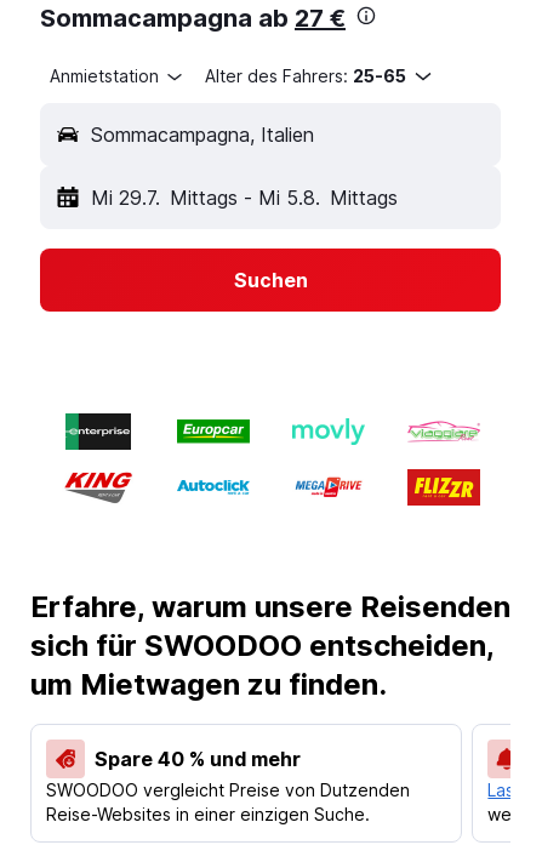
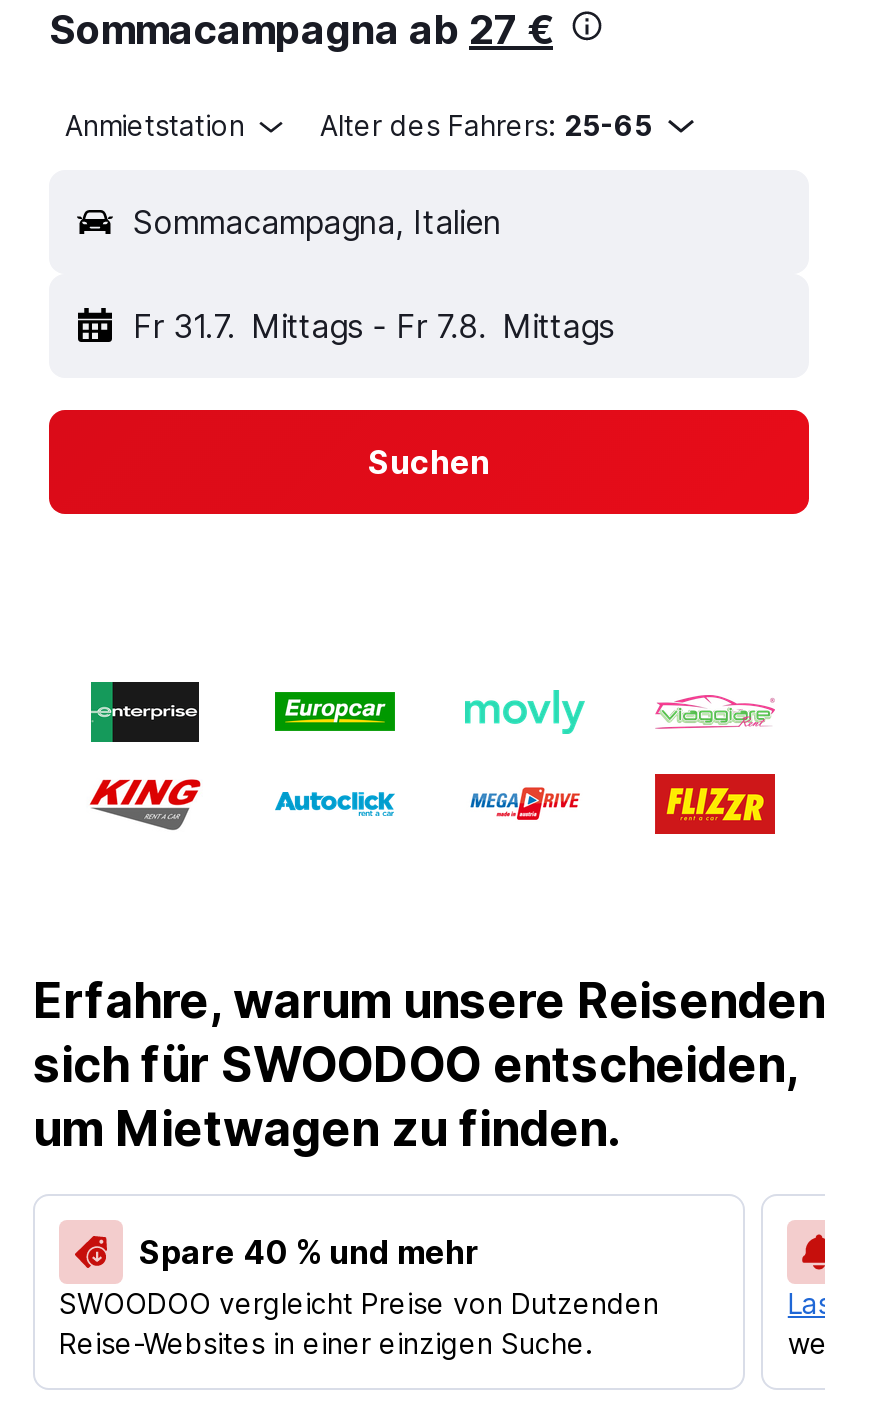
- Mi 29.7. Mittags - Mi 5.8. Mittags
+ Fr 31.7. Mittags - Fr 7.8. Mittags
